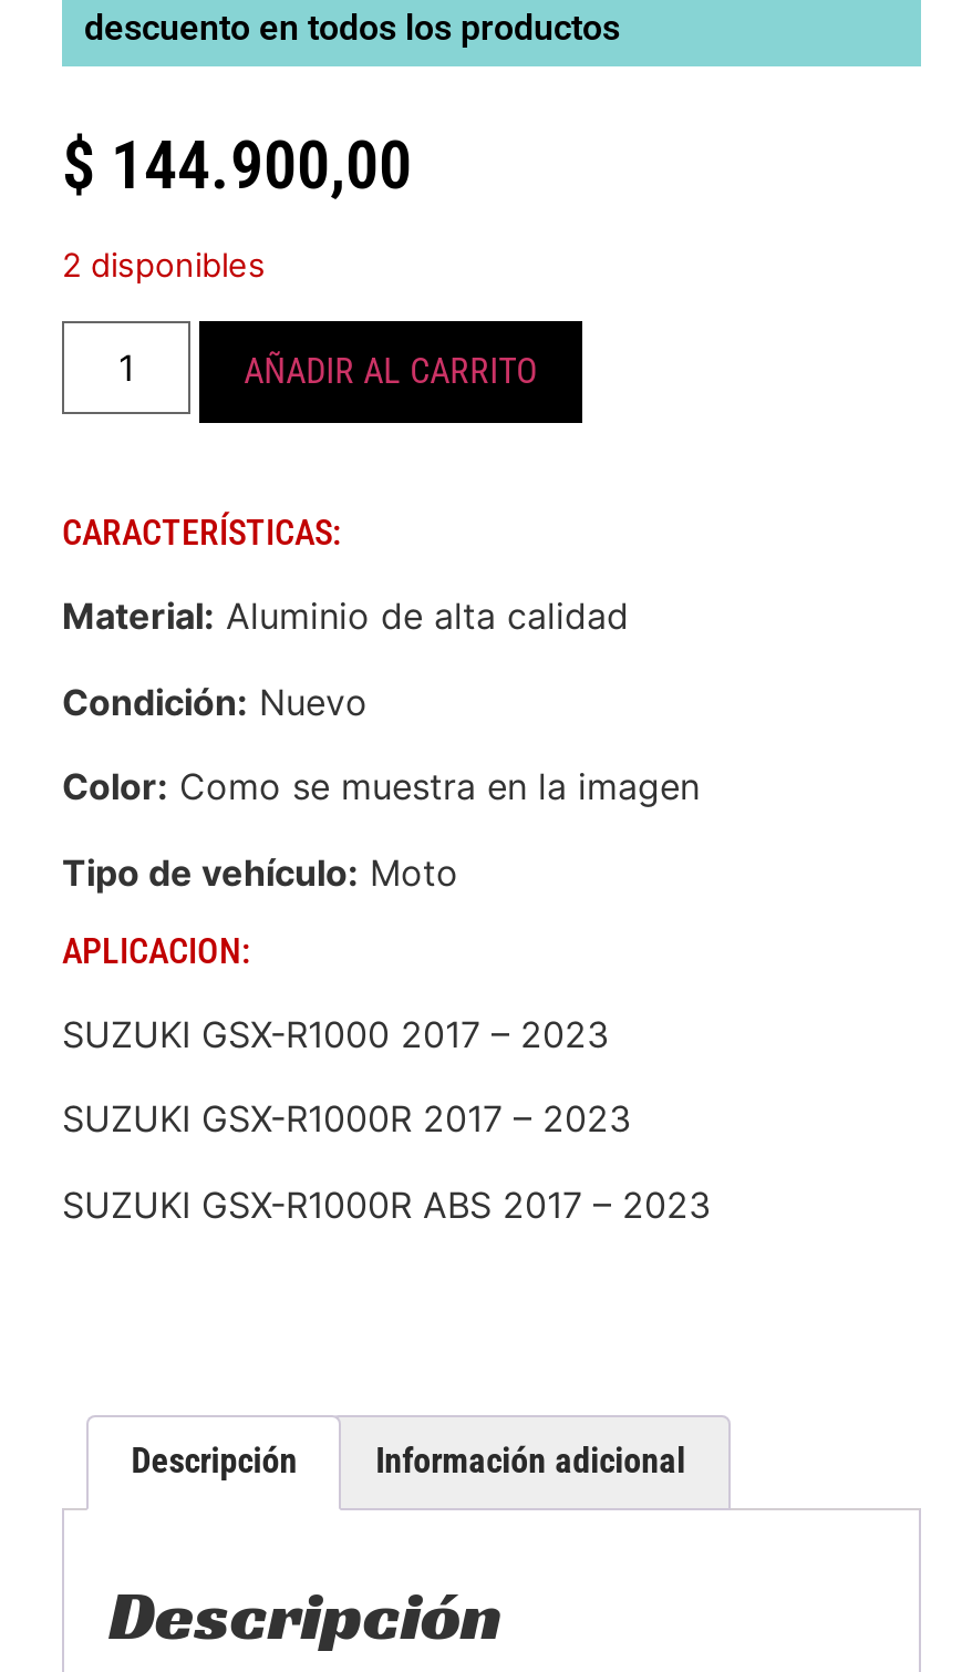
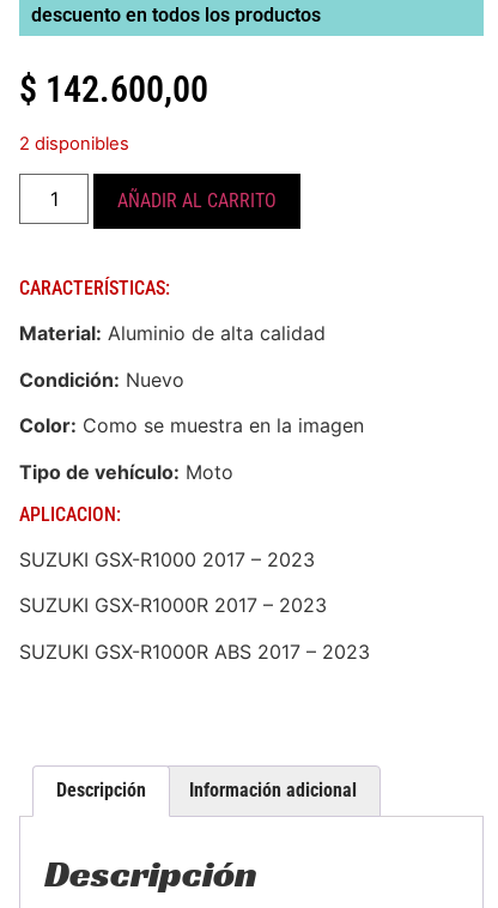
- $144.900,00
+ $142.600,00
